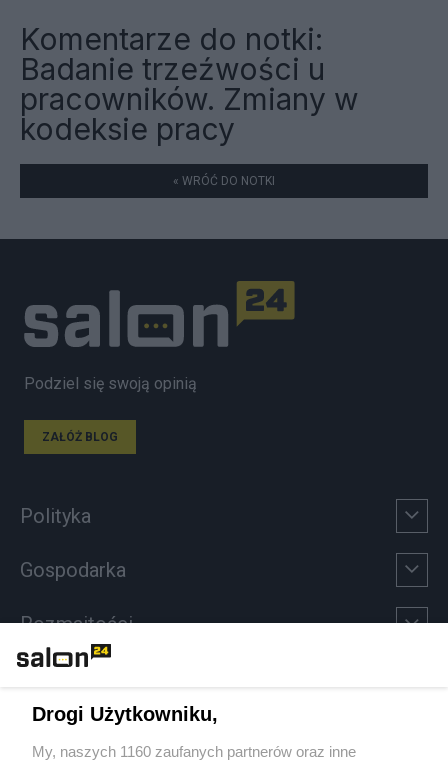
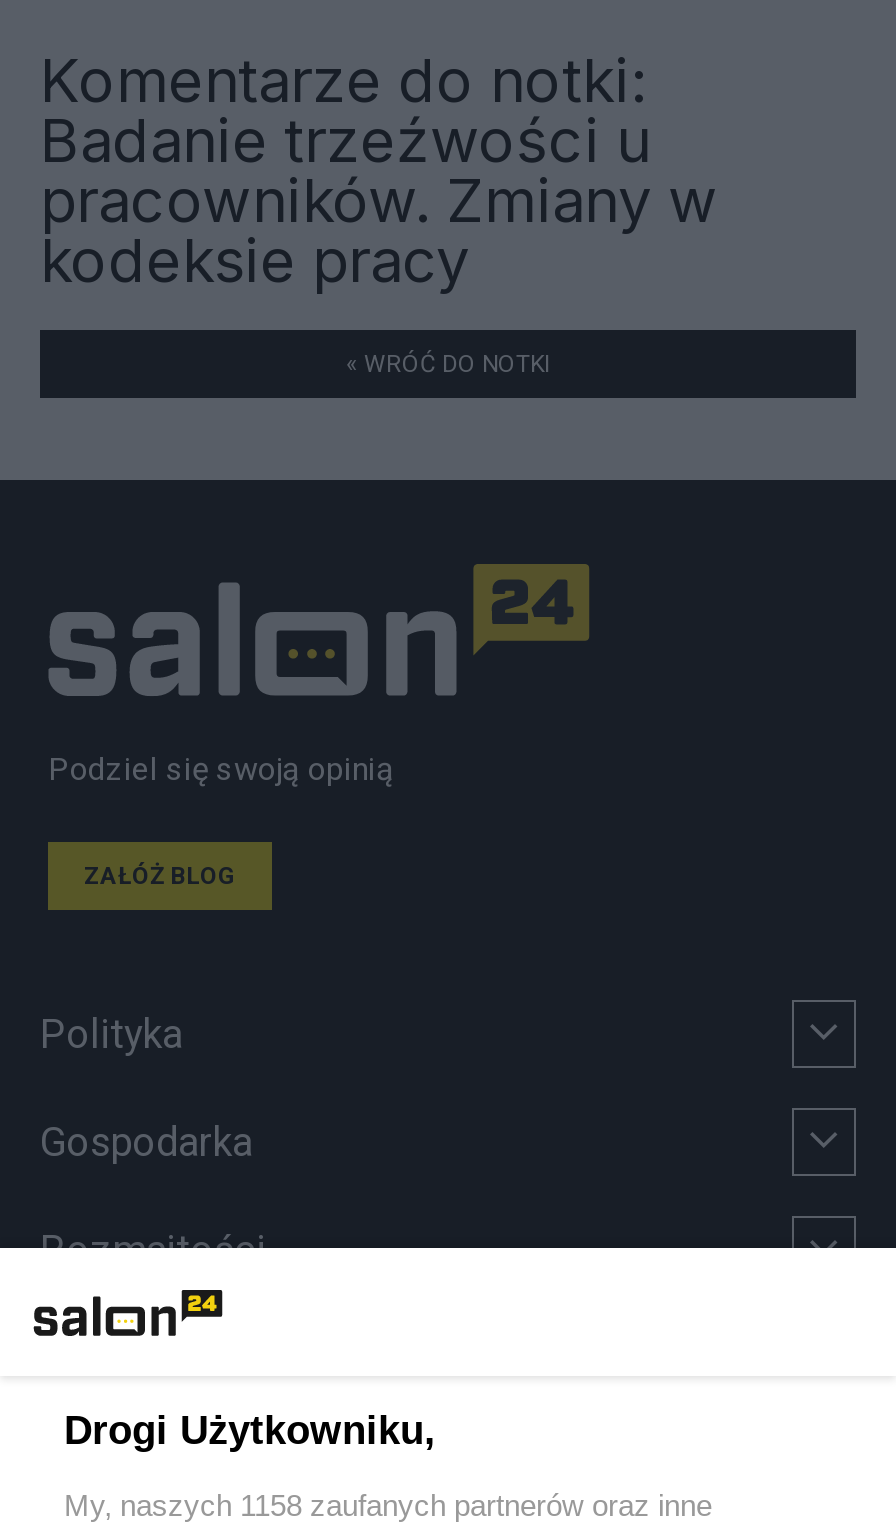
- My, naszych 1160 zaufanych partnerów oraz inne
+ My, naszych 1158 zaufanych partnerów oraz inne
